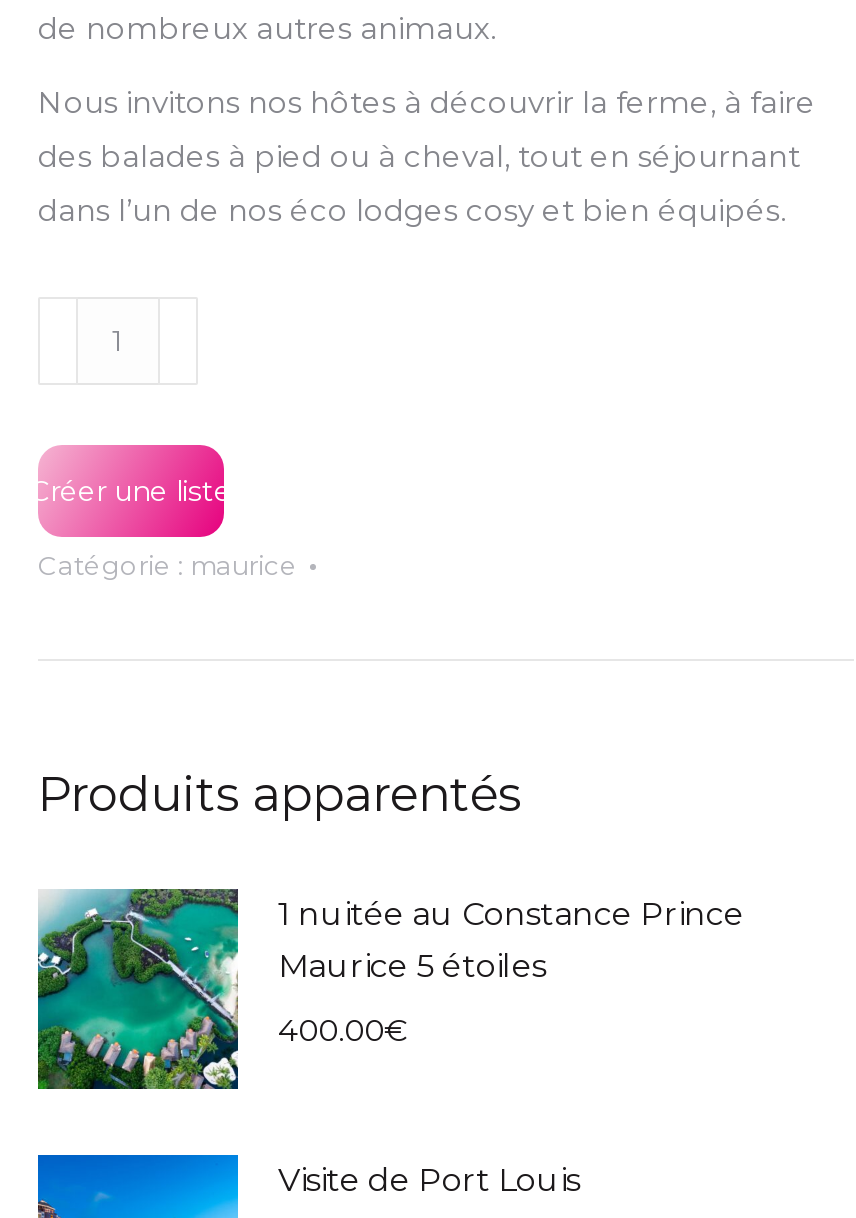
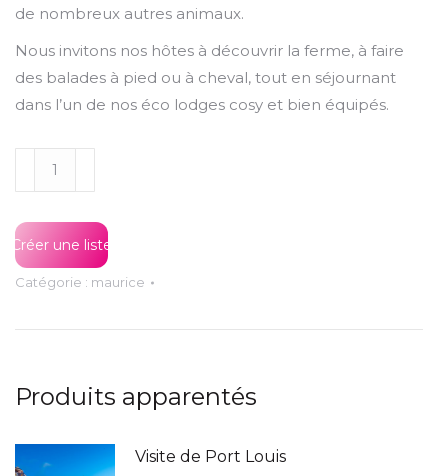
- [image]
- 1 nuitée au Constance Prince
- Maurice 5 étoiles
- 400.00€
